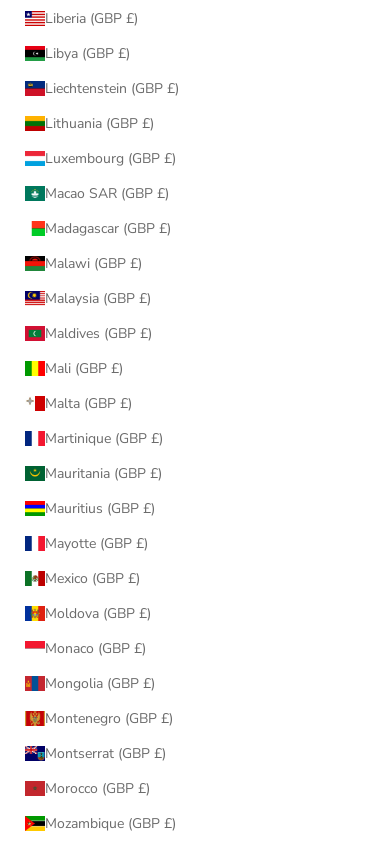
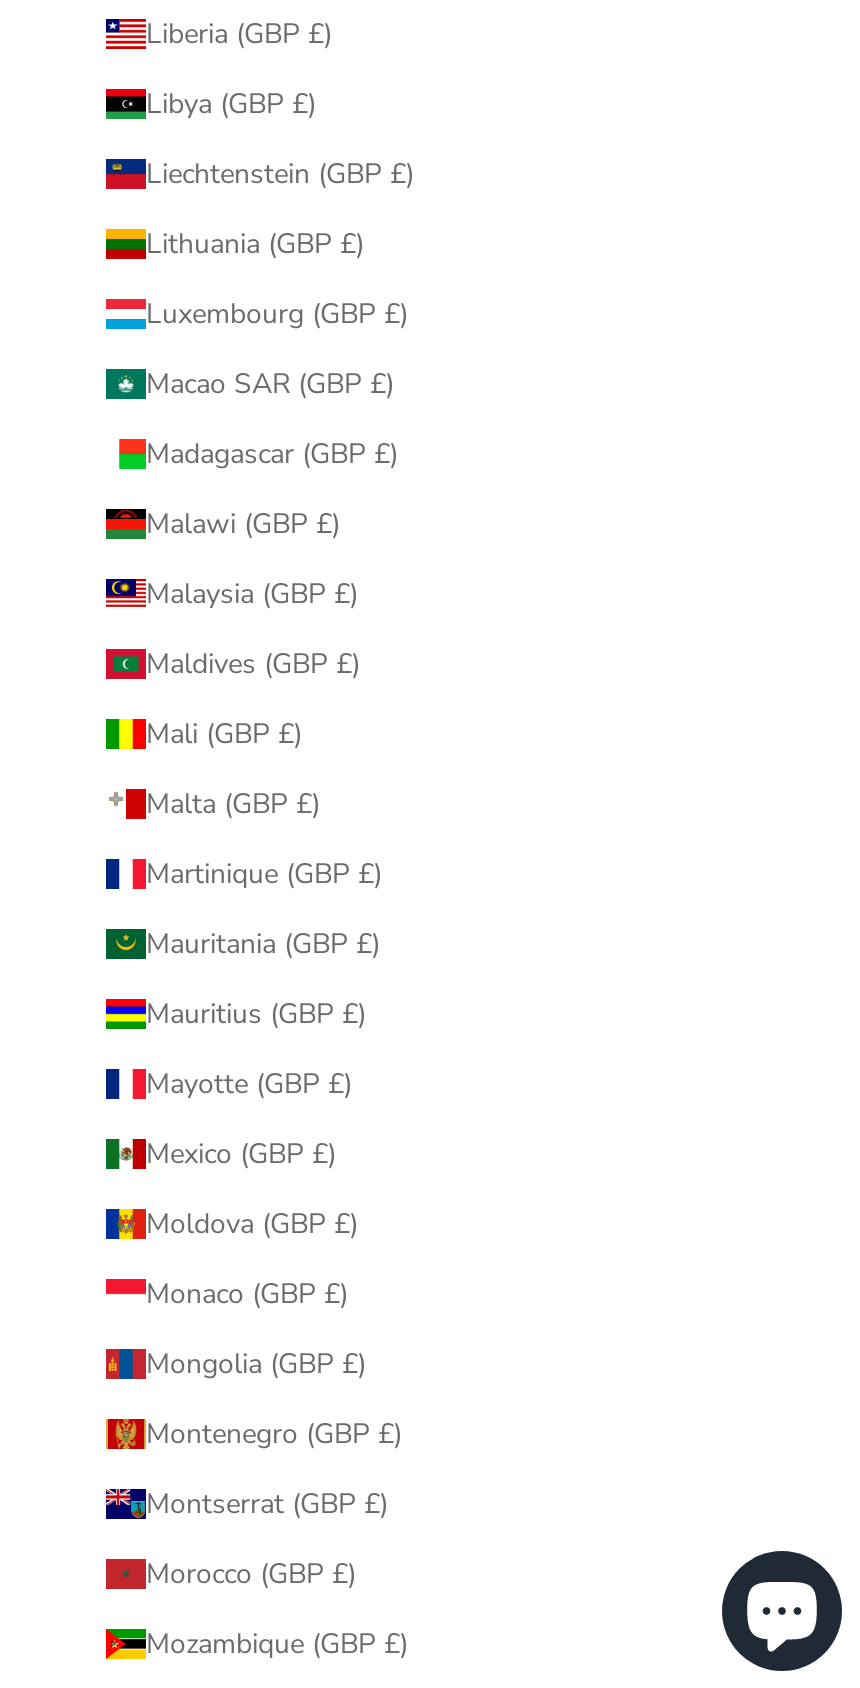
+ [image]
